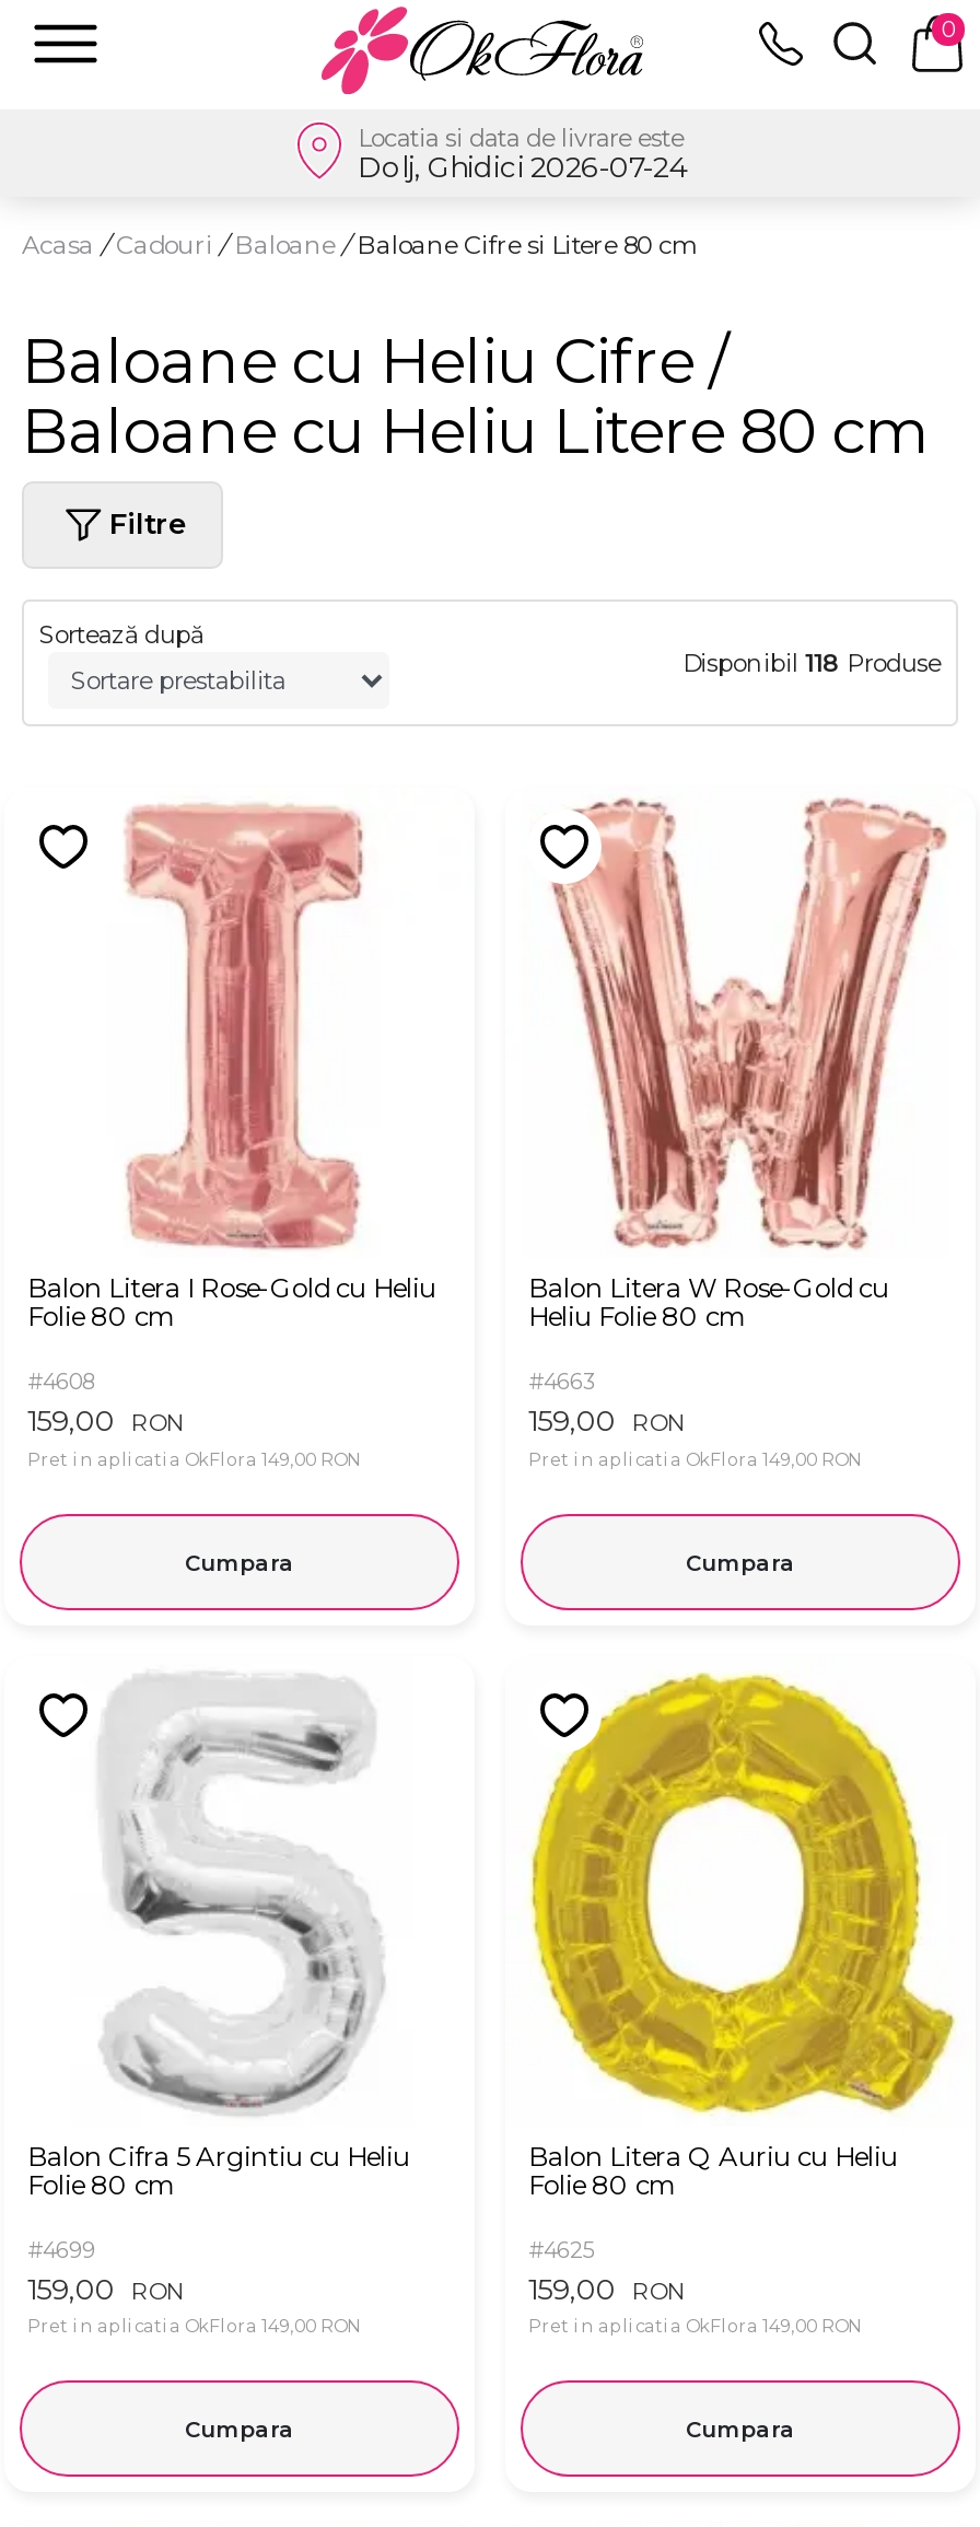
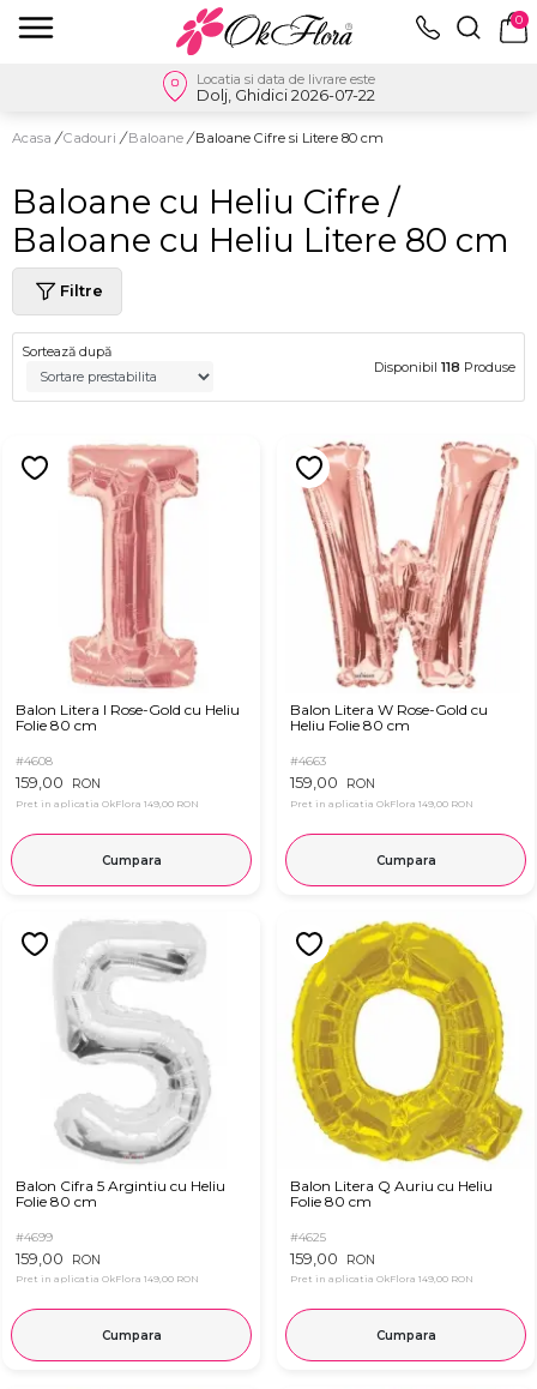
- Dolj, Ghidici 2026-07-24
+ Dolj, Ghidici 2026-07-22
